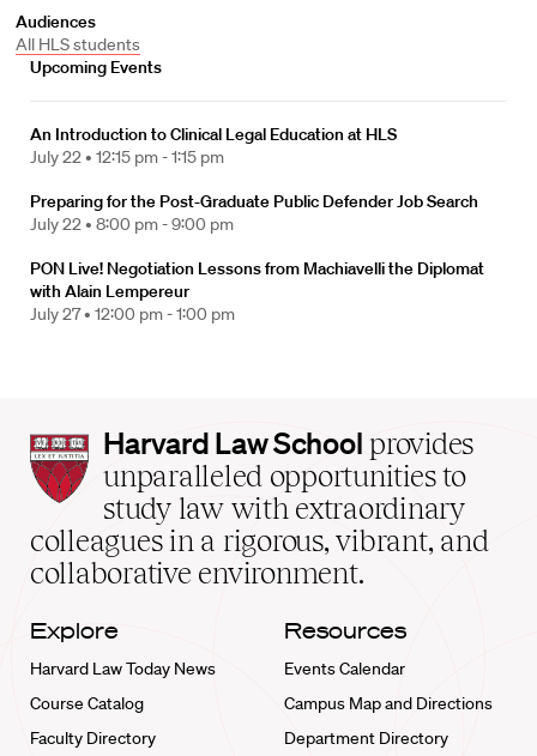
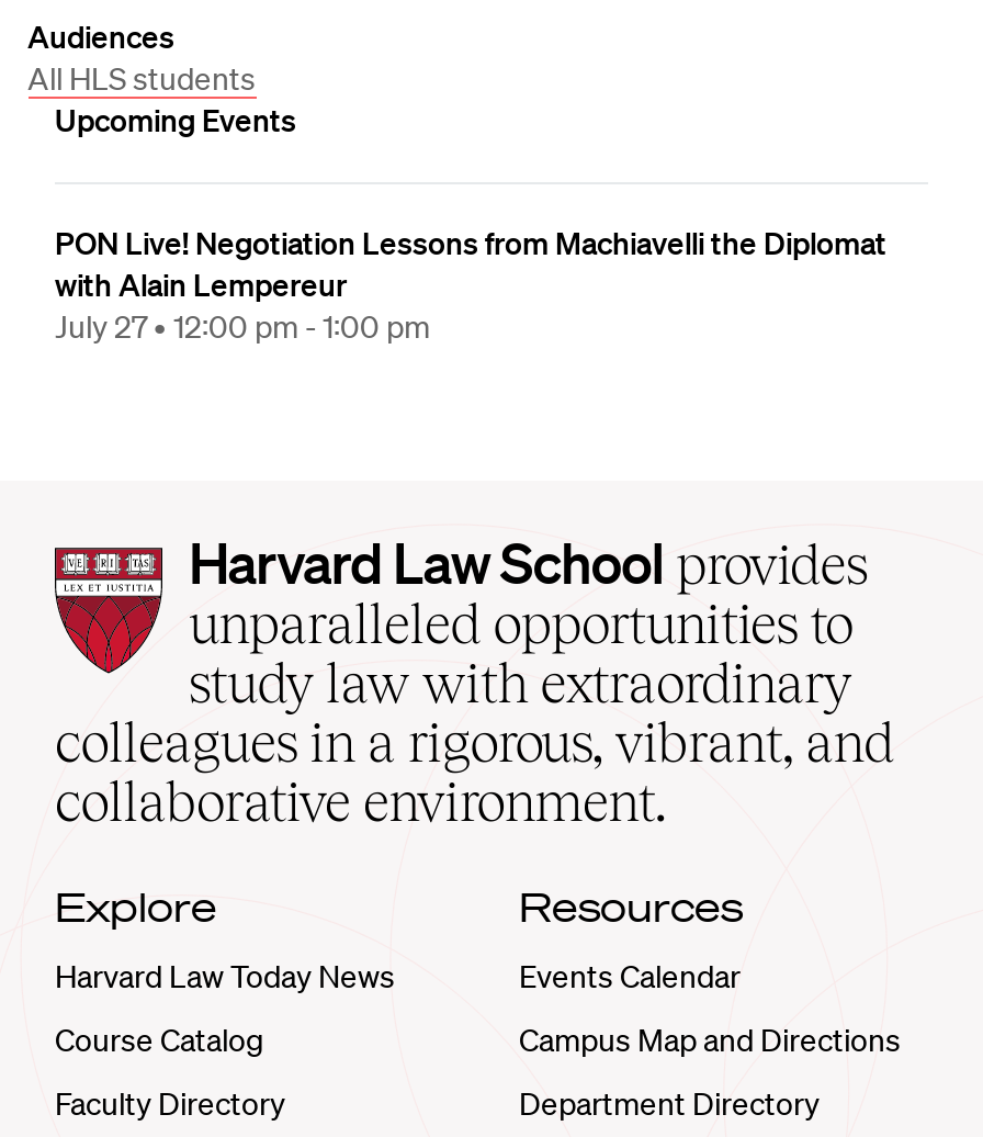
- An Introduction to Clinical Legal Education at HLS
- July 22 • 12:15 pm - 1:15 pm
- Preparing for the Post-Graduate Public Defender Job Search
- July 22 • 8:00 pm - 9:00 pm
